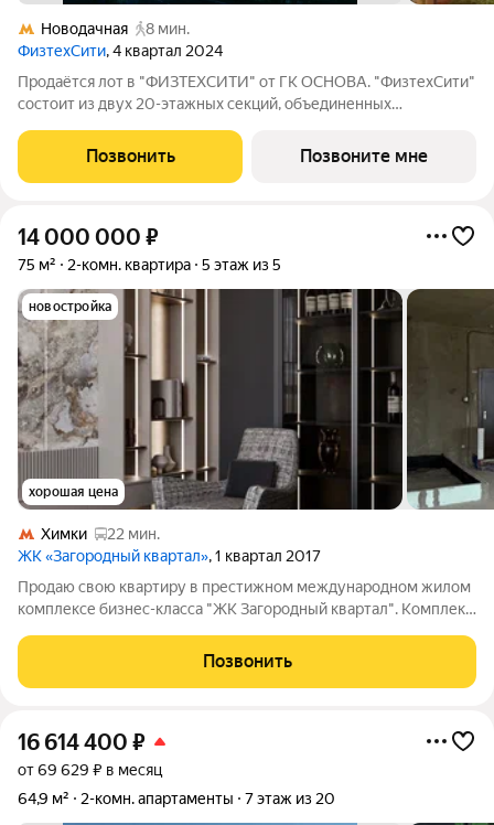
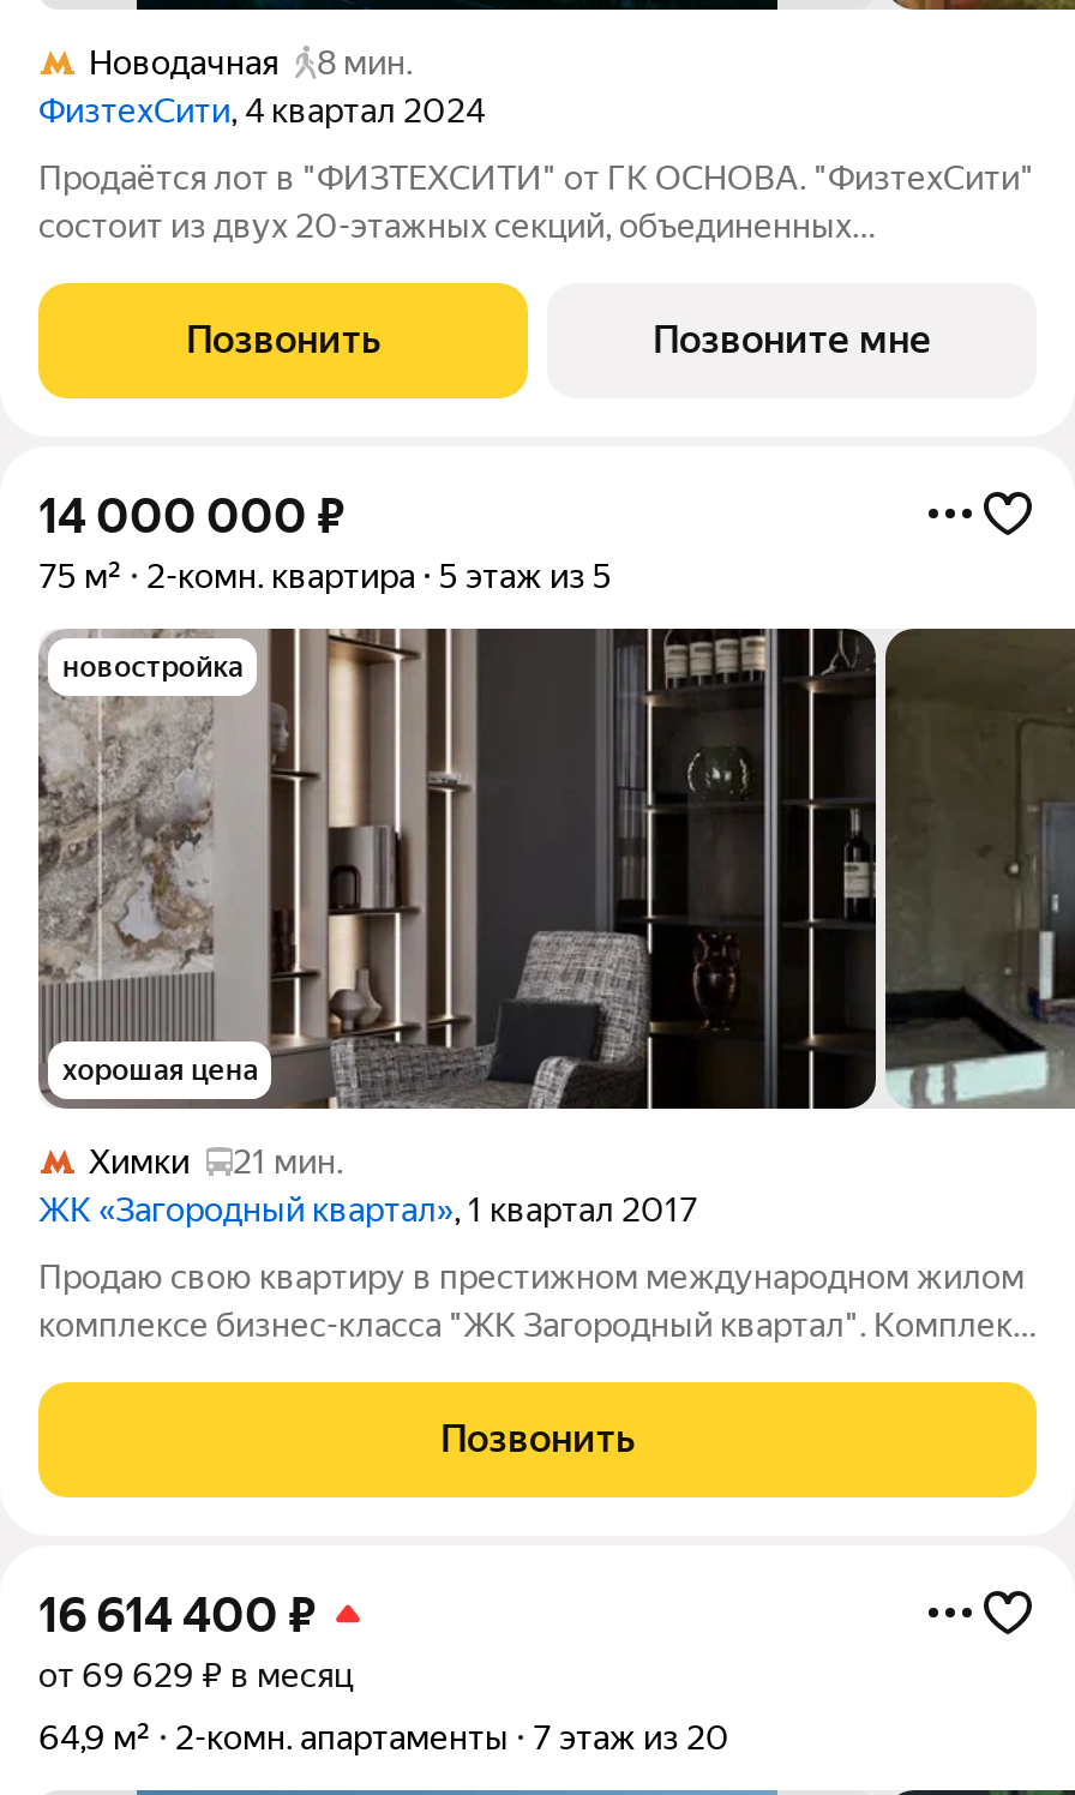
- Химки 22 мин.
+ Химки 21 мин.
